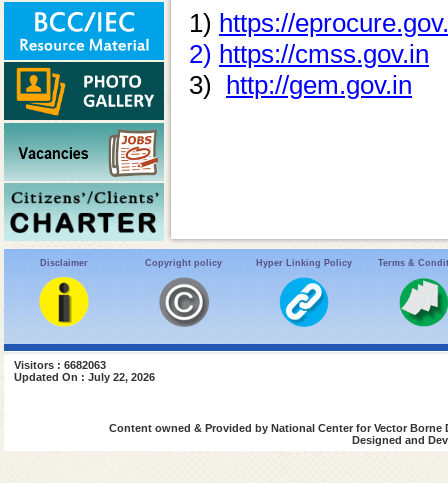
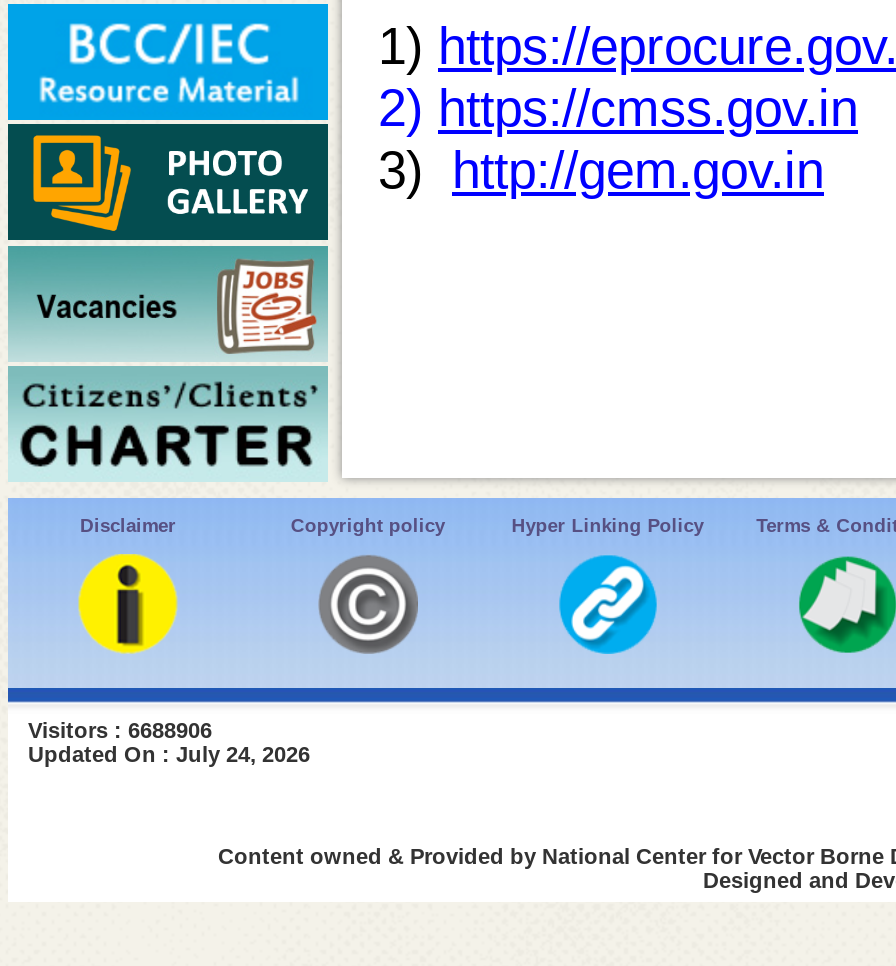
- Visitors : 6682063
+ Visitors : 6688906

- Updated On : July 22, 2026
+ Updated On : July 24, 2026
